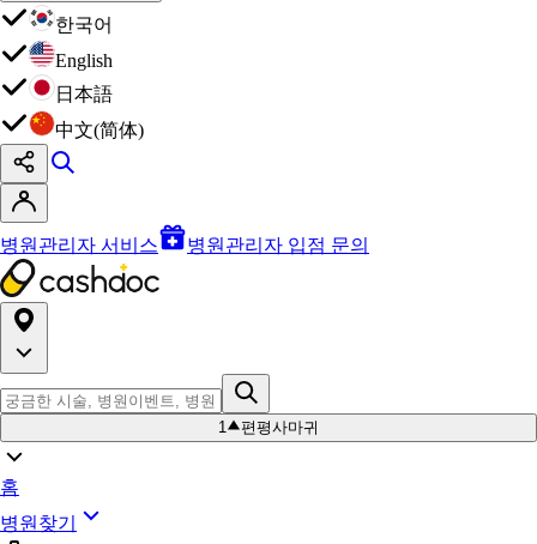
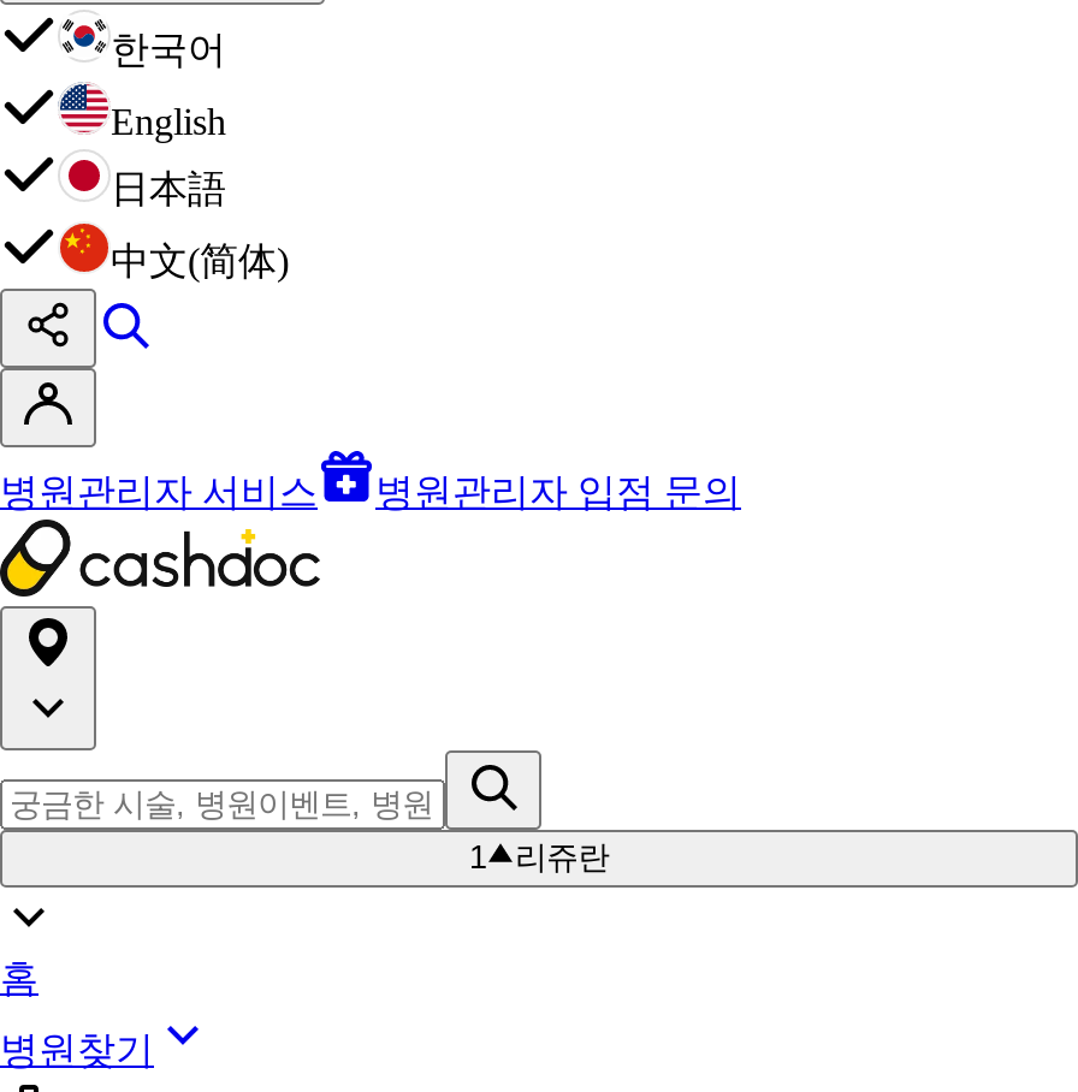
- 편평사마귀
+ 리쥬란
